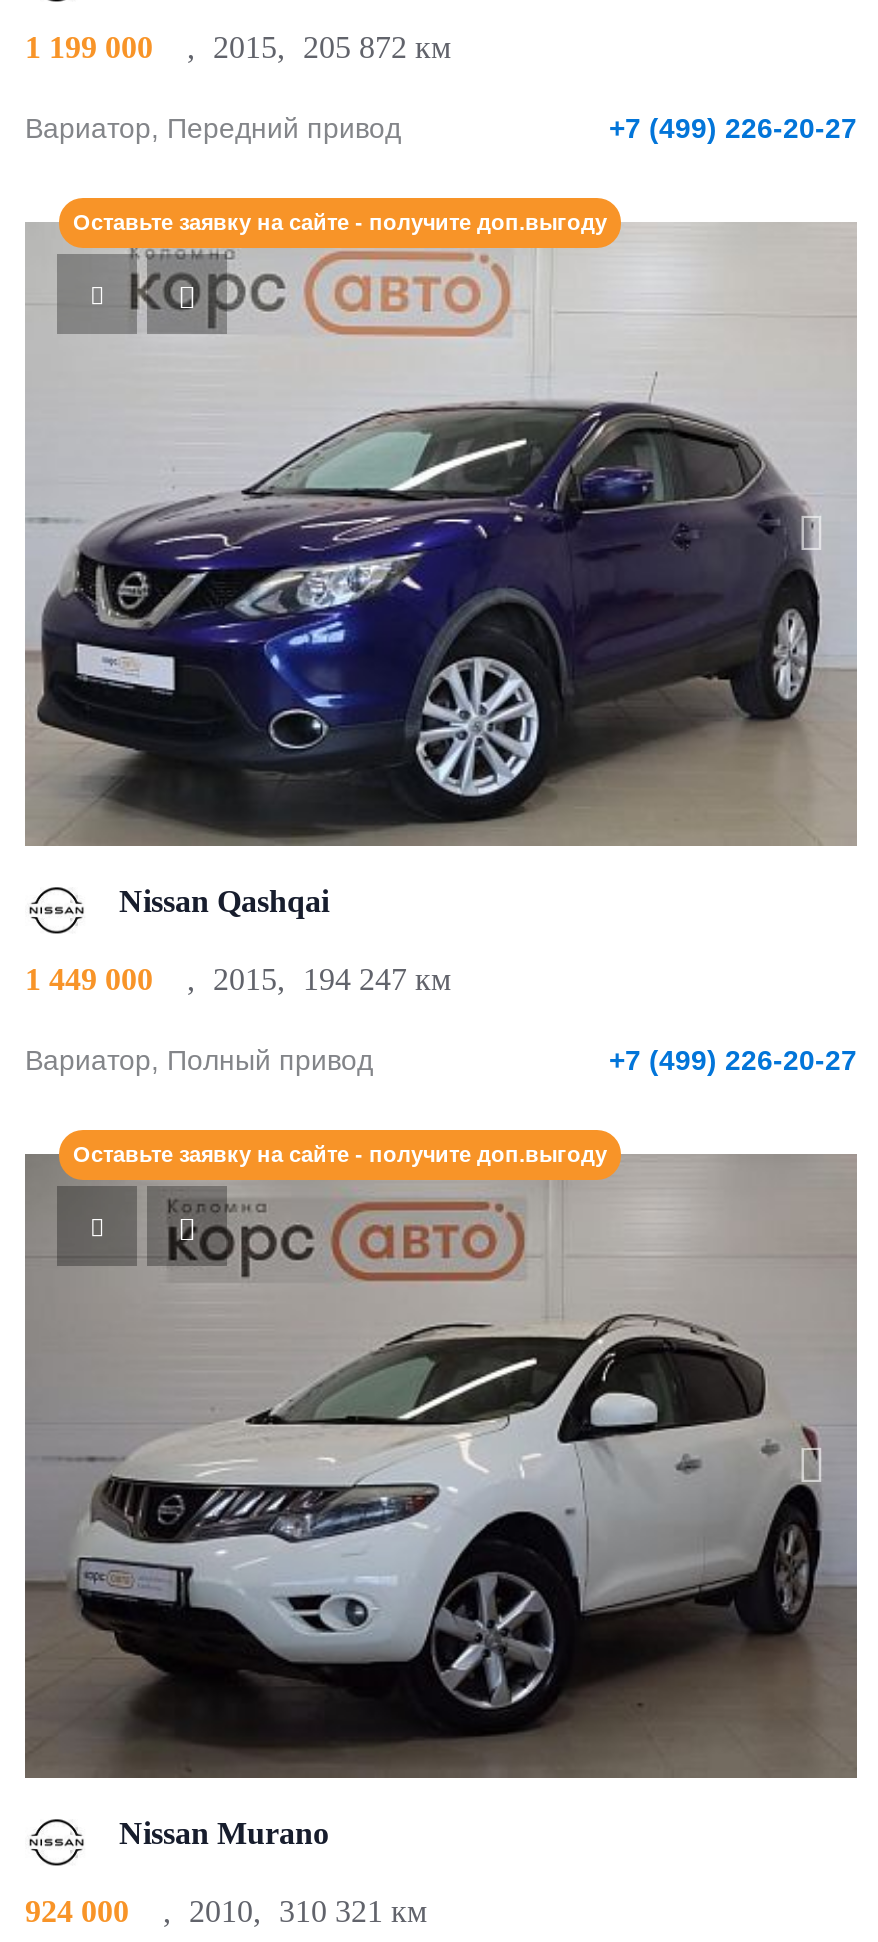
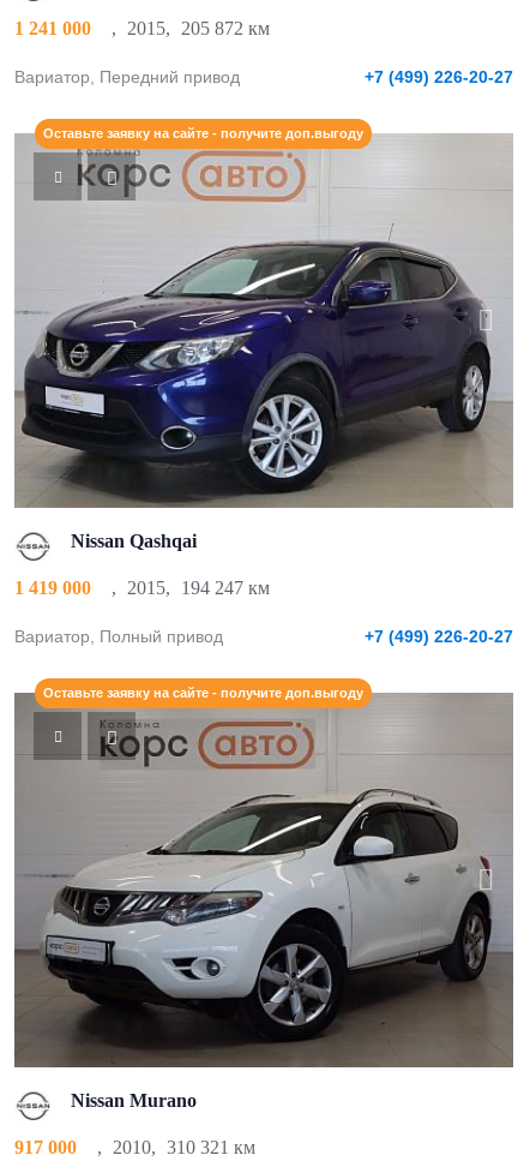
- 1 199 000 , 2015, 205 872 км
+ 1 241 000 , 2015, 205 872 км

- 1 449 000 , 2015, 194 247 км
+ 1 419 000 , 2015, 194 247 км

- 924 000 , 2010, 310 321 км
+ 917 000 , 2010, 310 321 км
